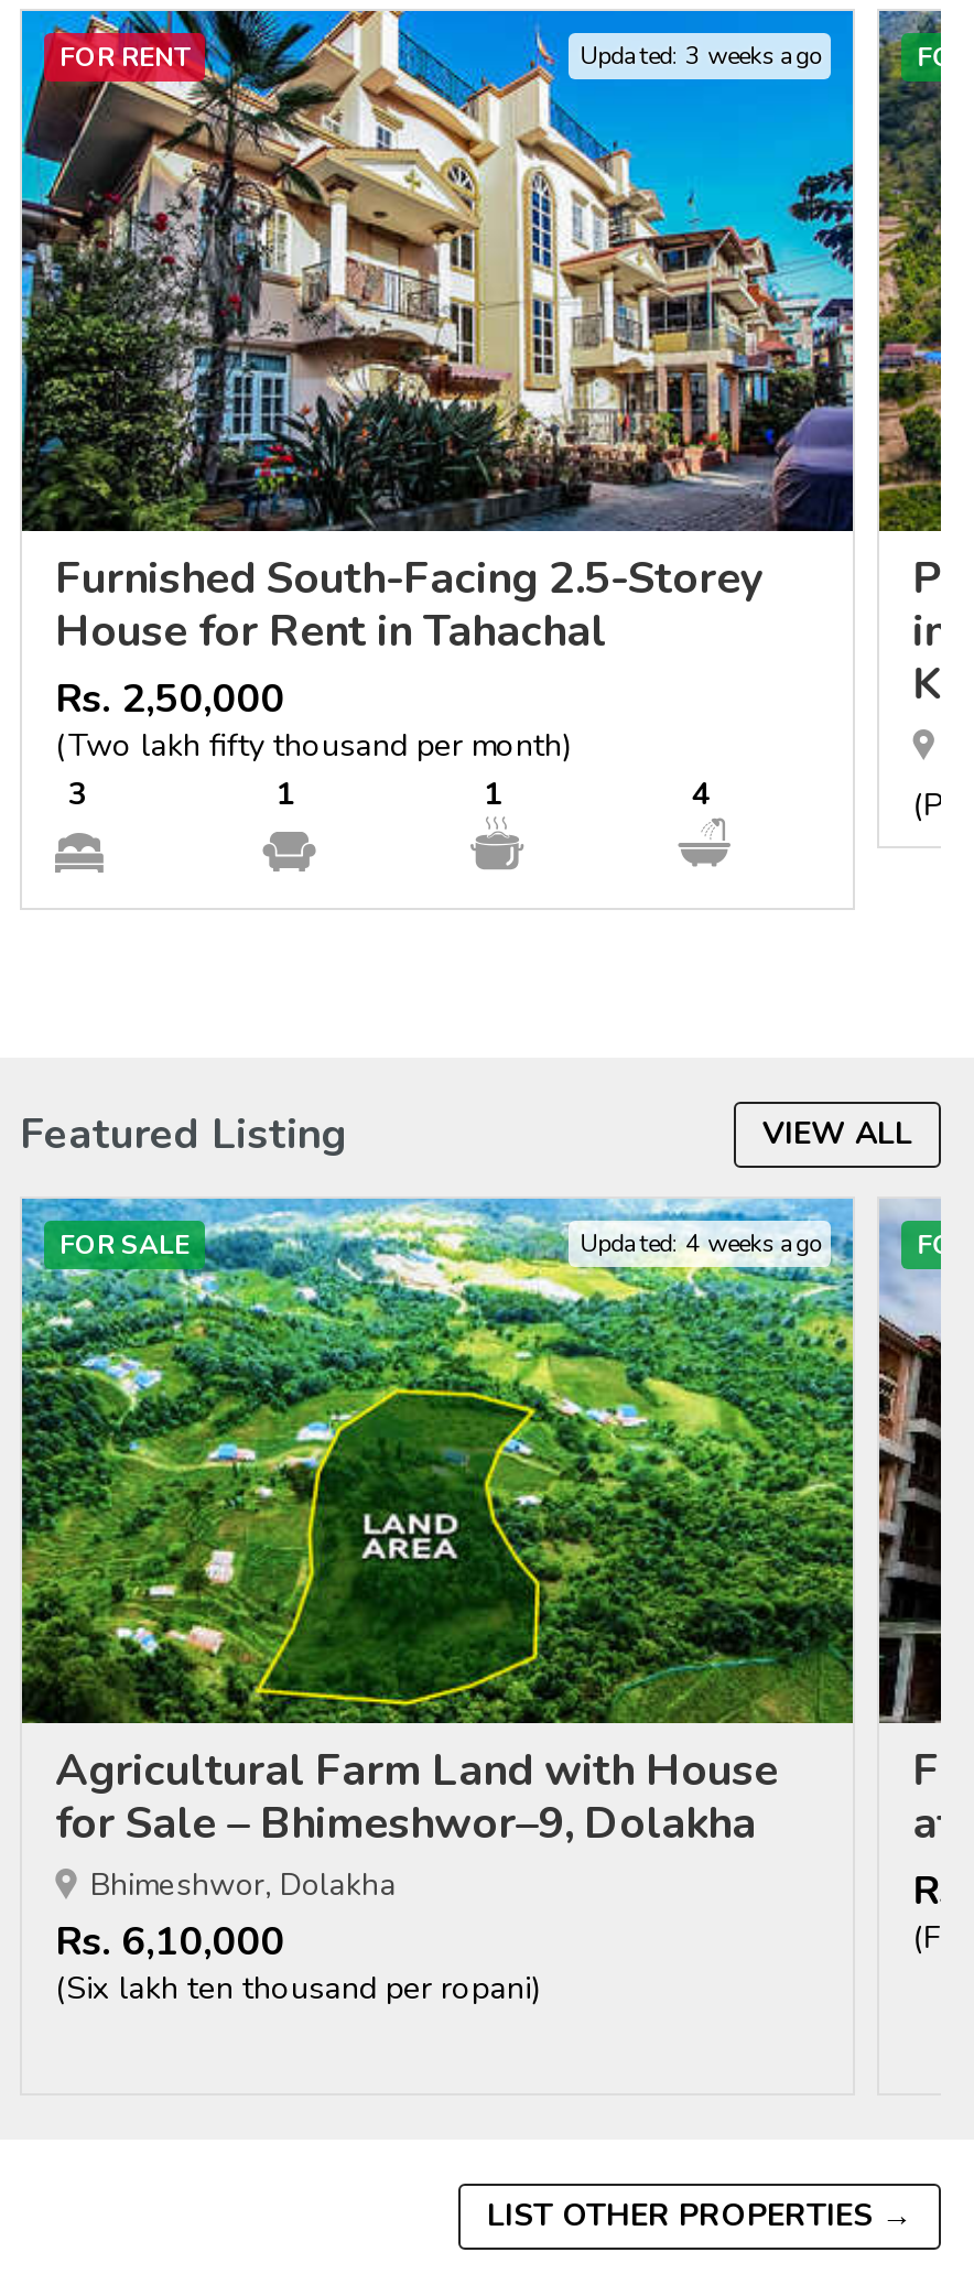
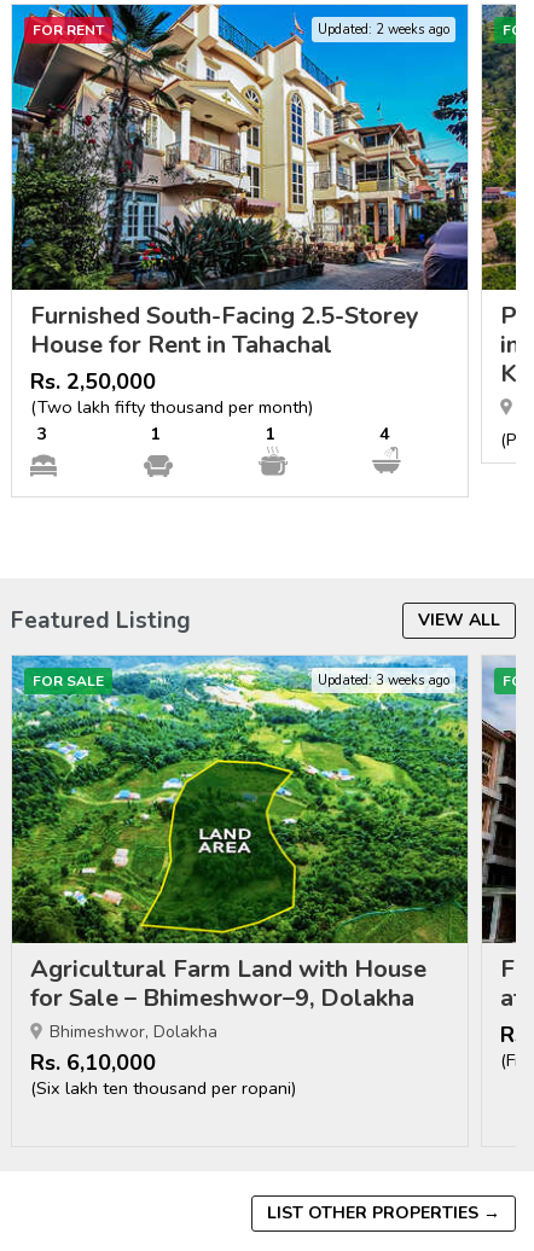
moved down: Updated: 3 weeks ago

+ Updated: 2 weeks ago

- Updated: 4 weeks ago
